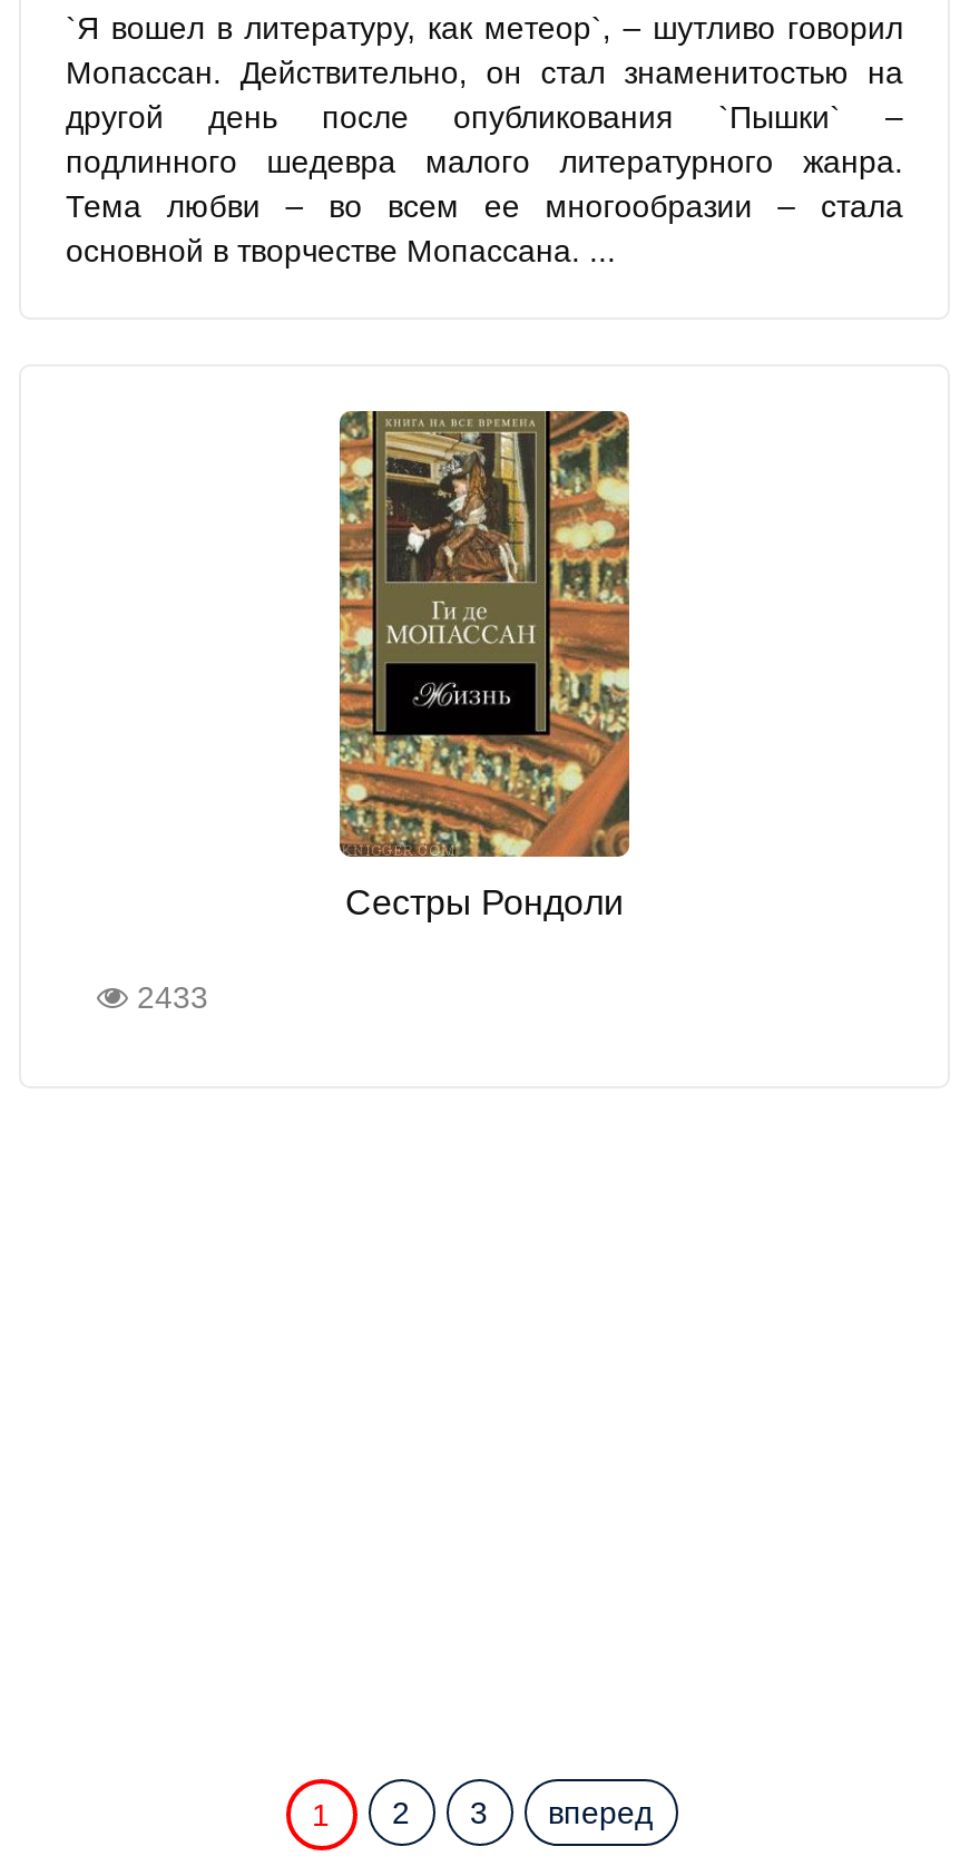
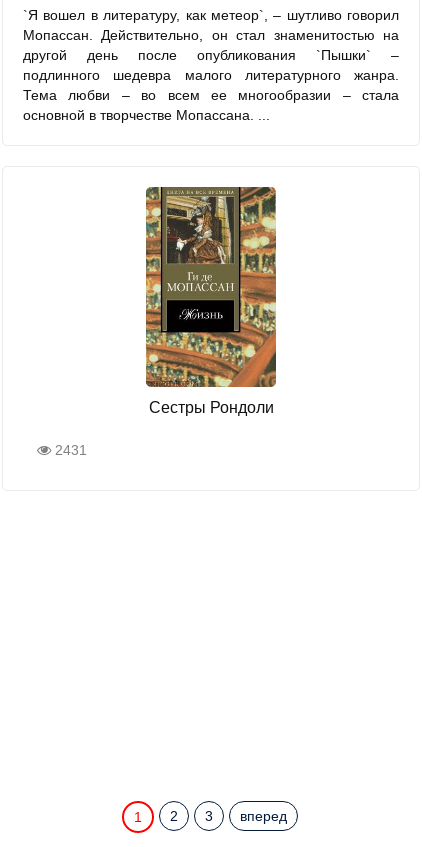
- 2433
+ 2431
